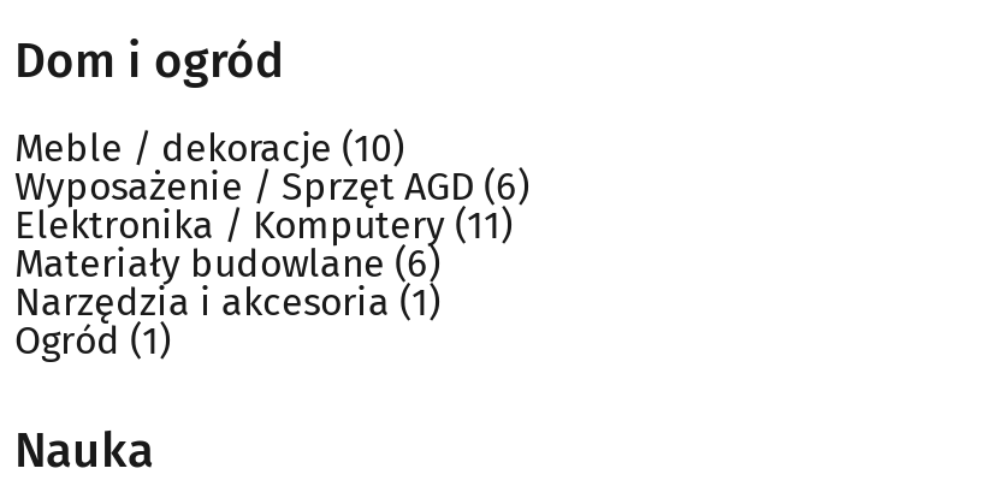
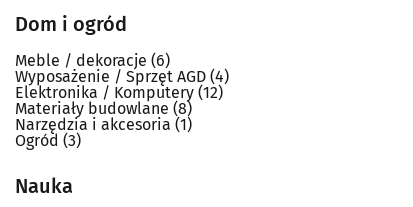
- Meble / dekoracje (10)
+ Meble / dekoracje (6)

- Wyposażenie / Sprzęt AGD (6)
+ Wyposażenie / Sprzęt AGD (4)

- Elektronika / Komputery (11)
+ Elektronika / Komputery (12)

- Materiały budowlane(6)
+ Materiały budowlane(8)

- Ogród(1)
+ Ogród(3)
